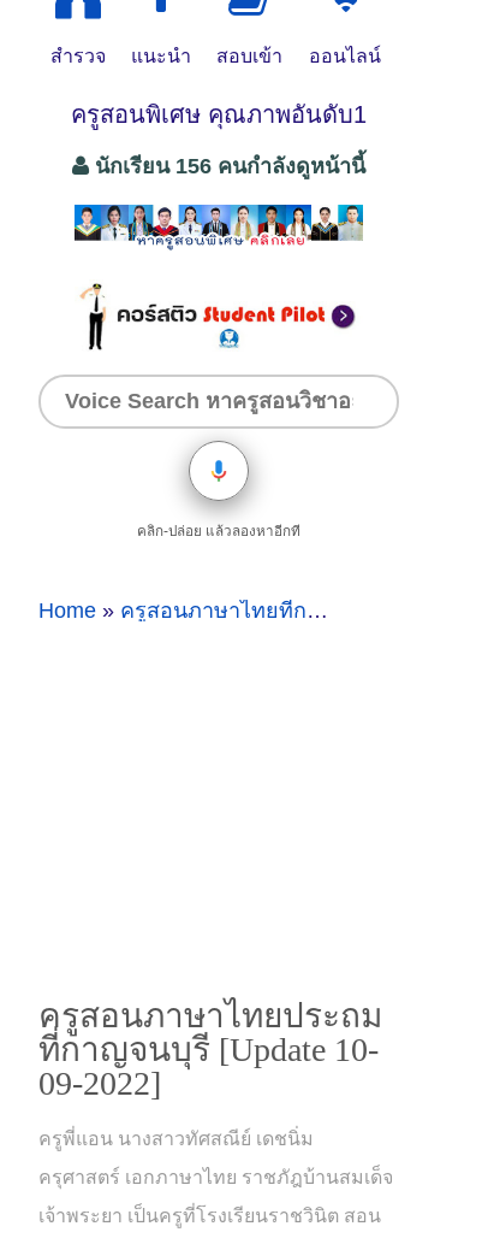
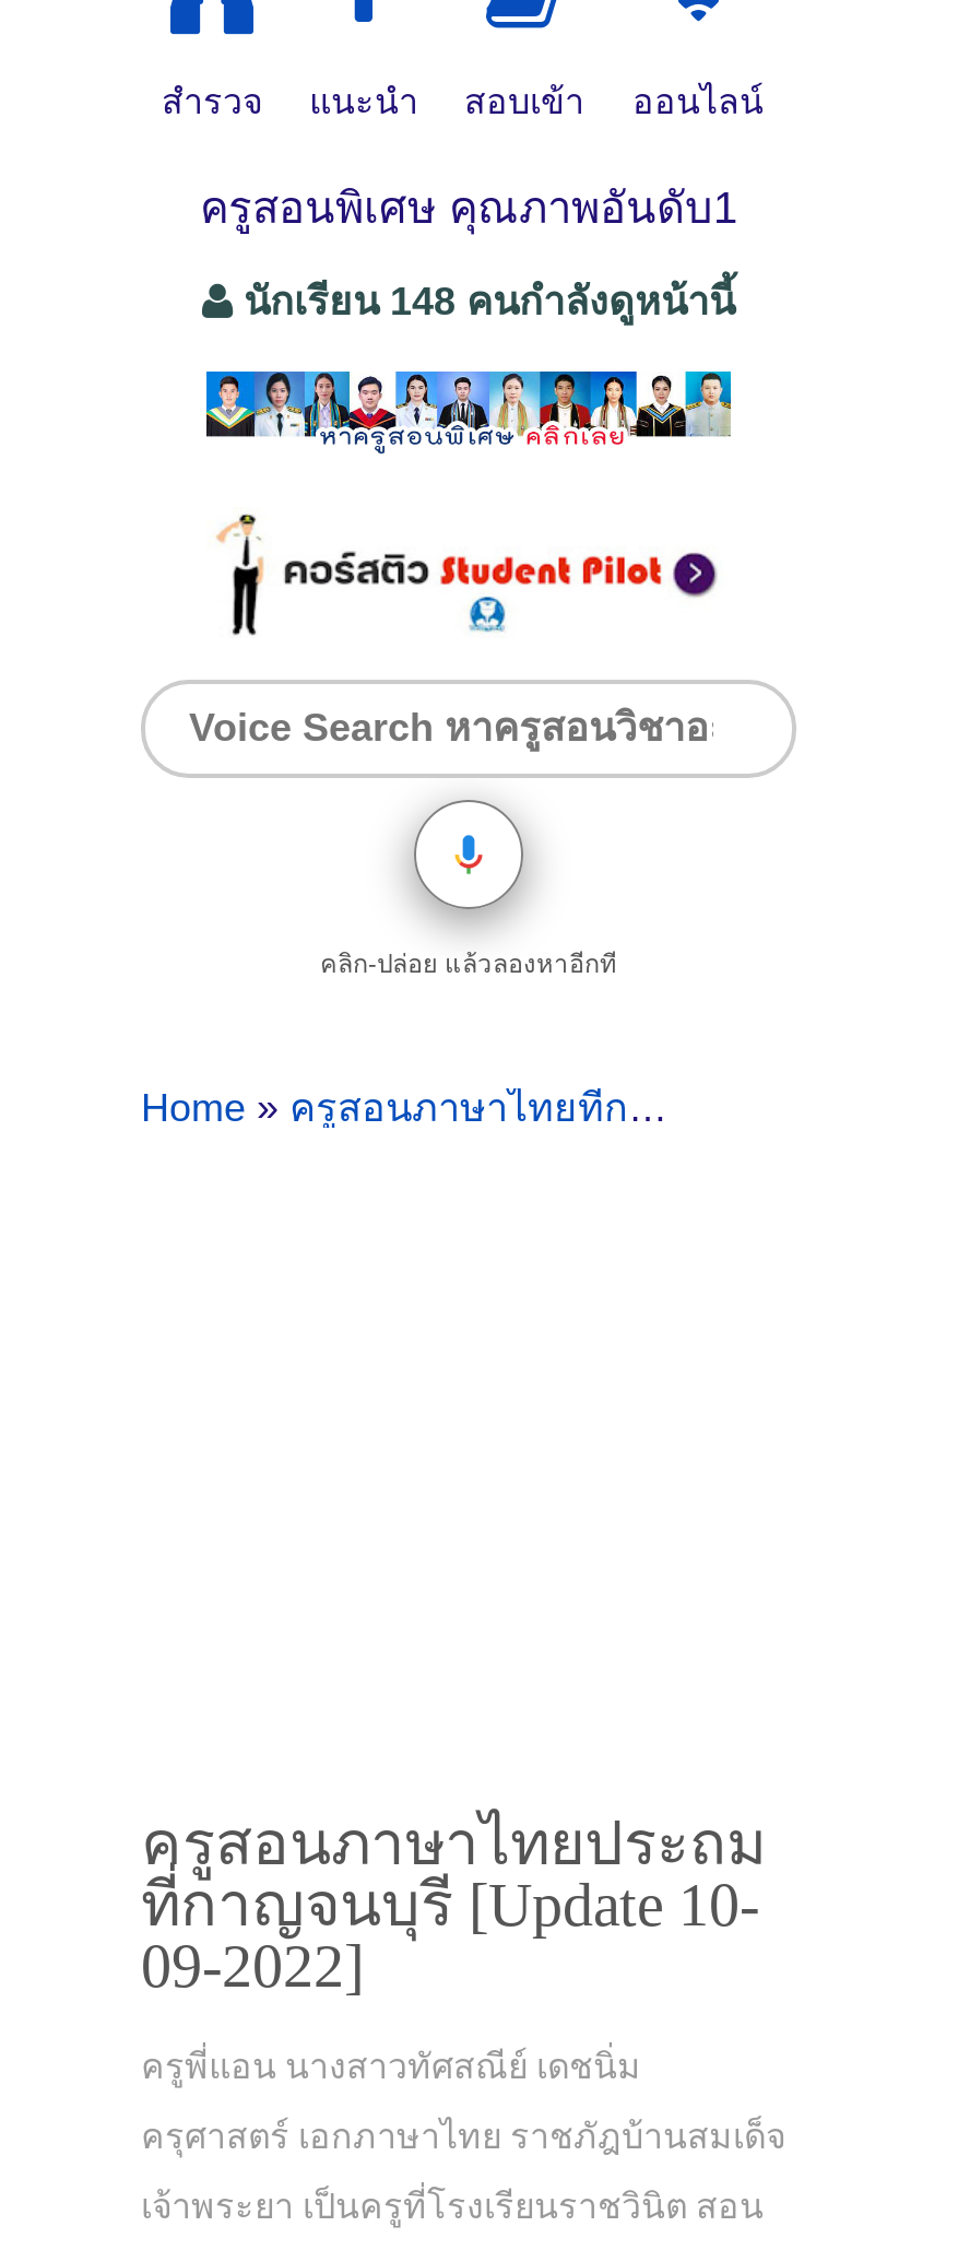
- นักเรียน 156 คนกำลังดูหน้านี้
+ นักเรียน 148 คนกำลังดูหน้านี้
